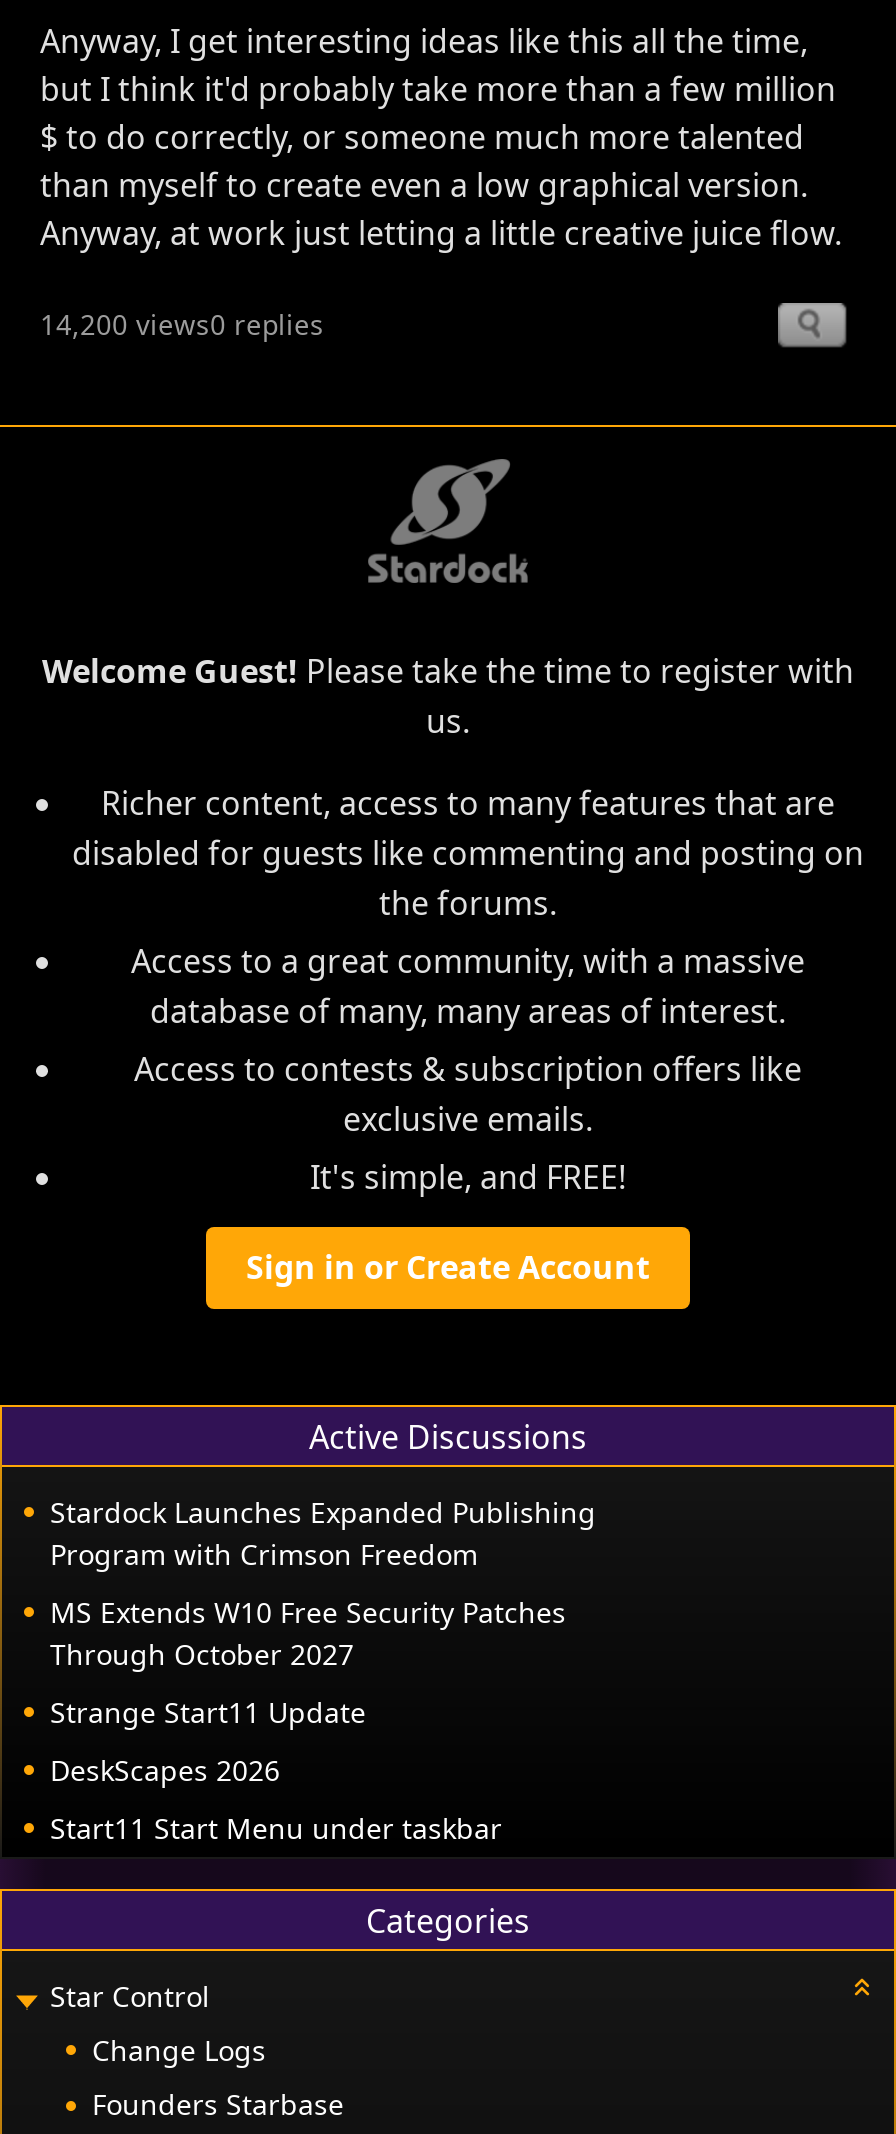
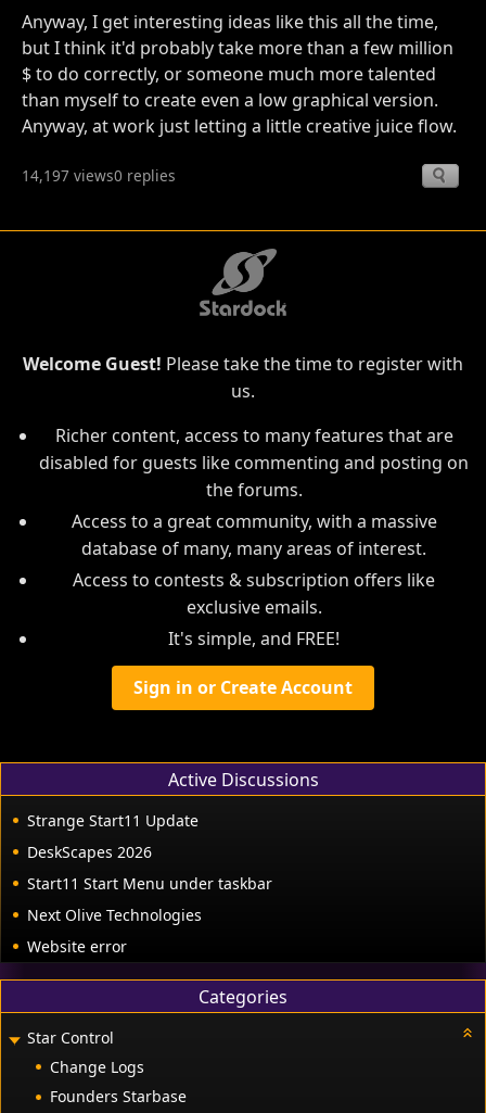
- 14,200 views0 replies
+ 14,197 views0 replies

- Stardock Launches Expanded Publishing
- Program with Crimson Freedom
- MS Extends W10 Free Security Patches
- Through October 2027

moved up: Strange Start11 Update | DeskScapes 2026 | Start11 Start Menu under taskbar

+ Next Olive Technologies
+ Website error
